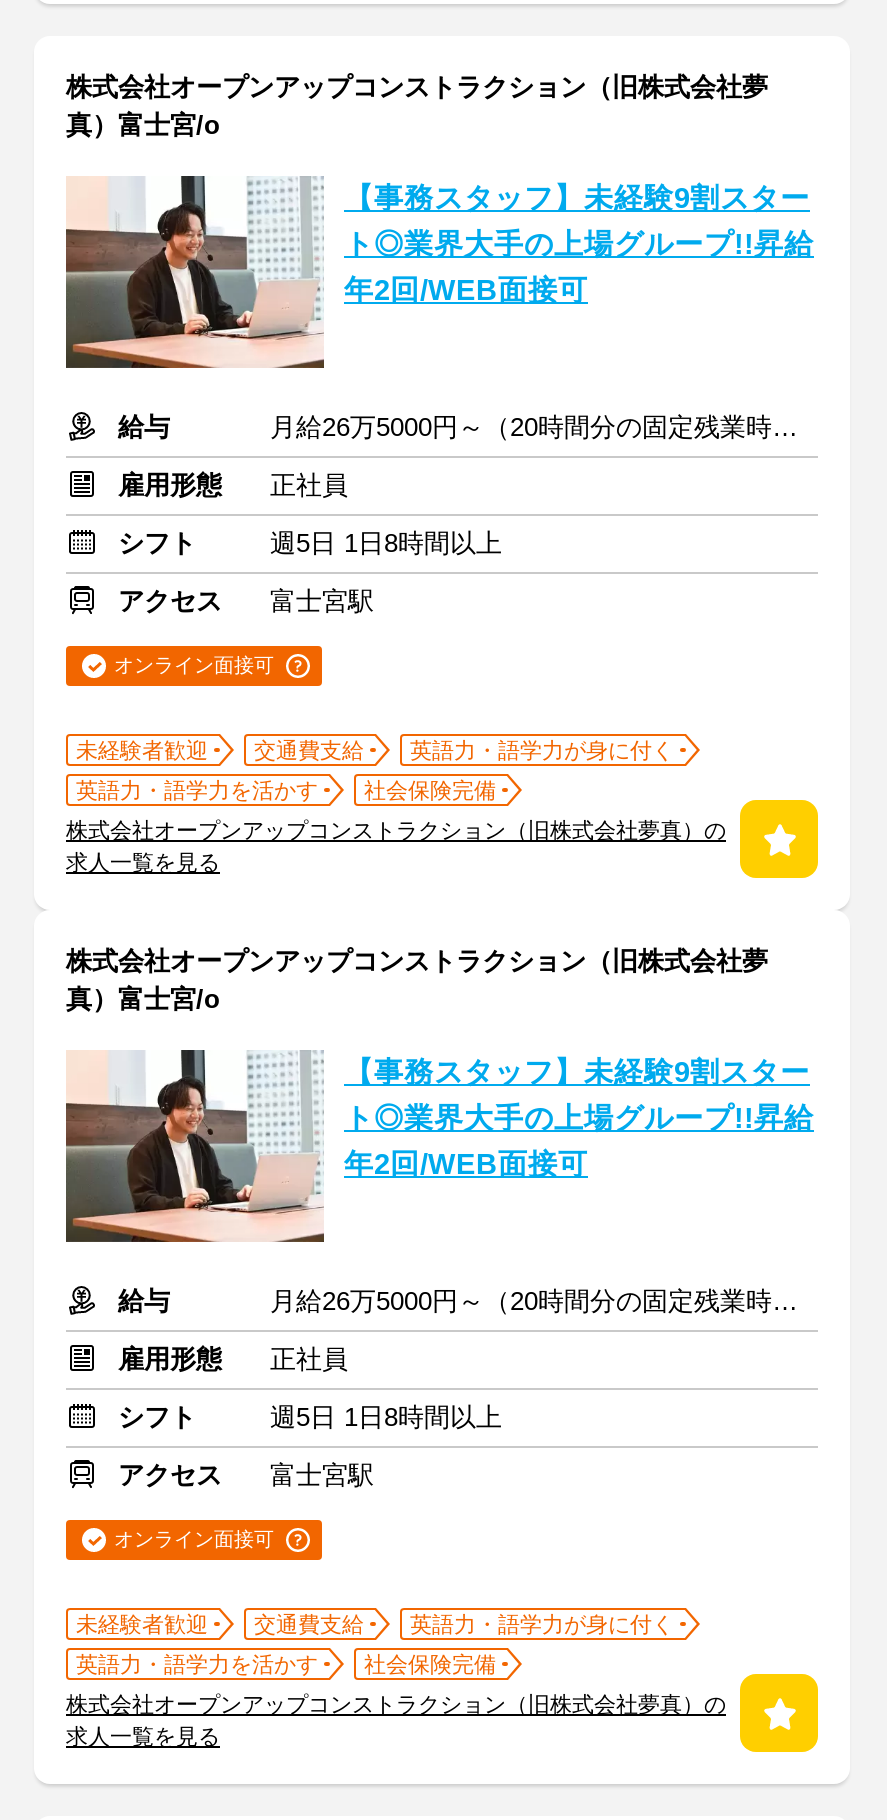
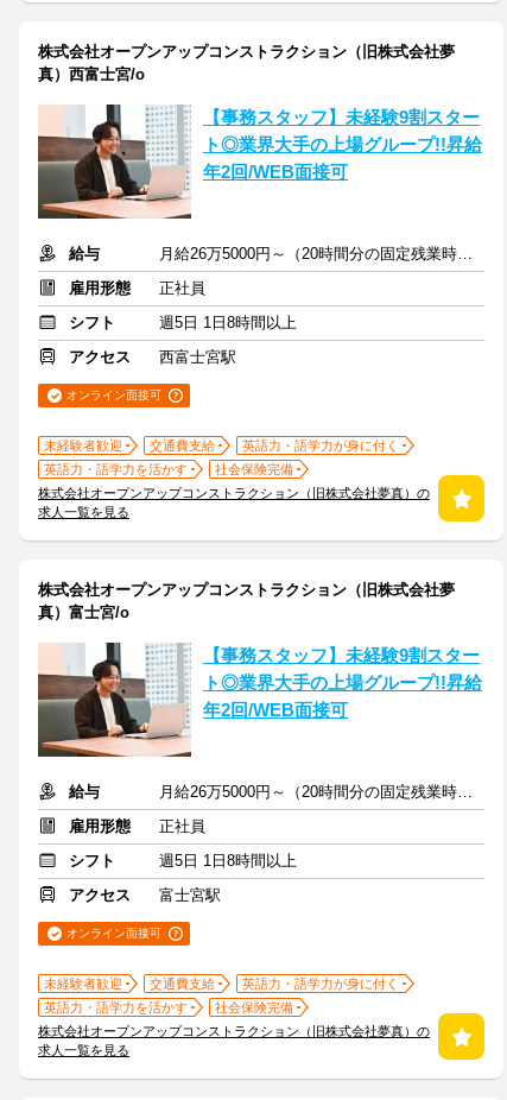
- 真）富士宮/o
+ 真）西富士宮/o

- 富士宮駅
+ 西富士宮駅
